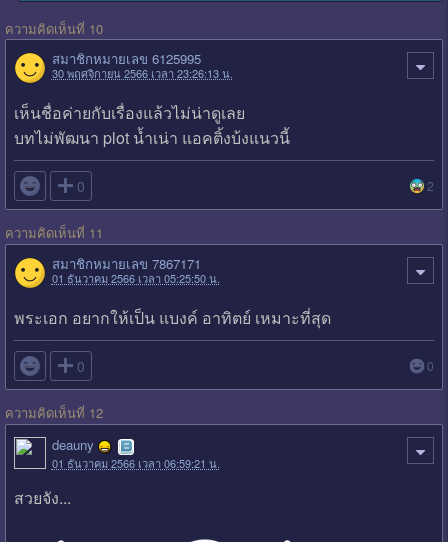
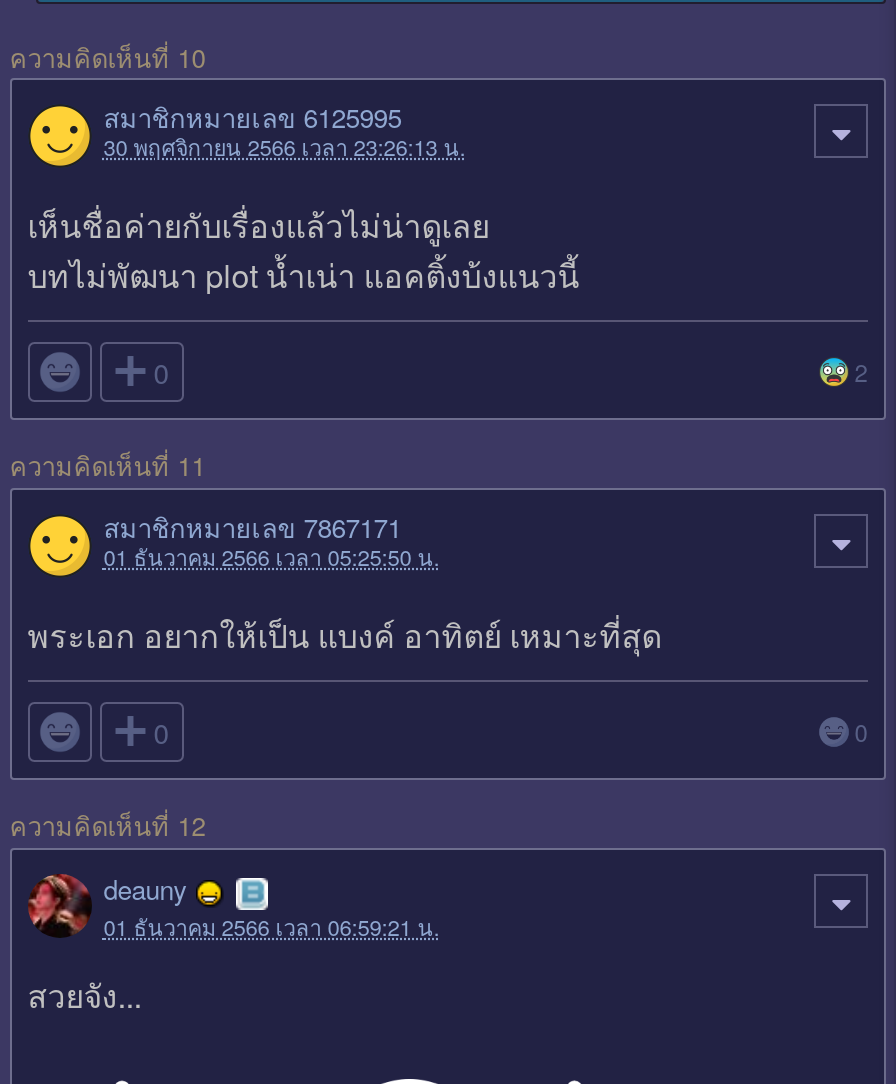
- [image]
+ [image]
